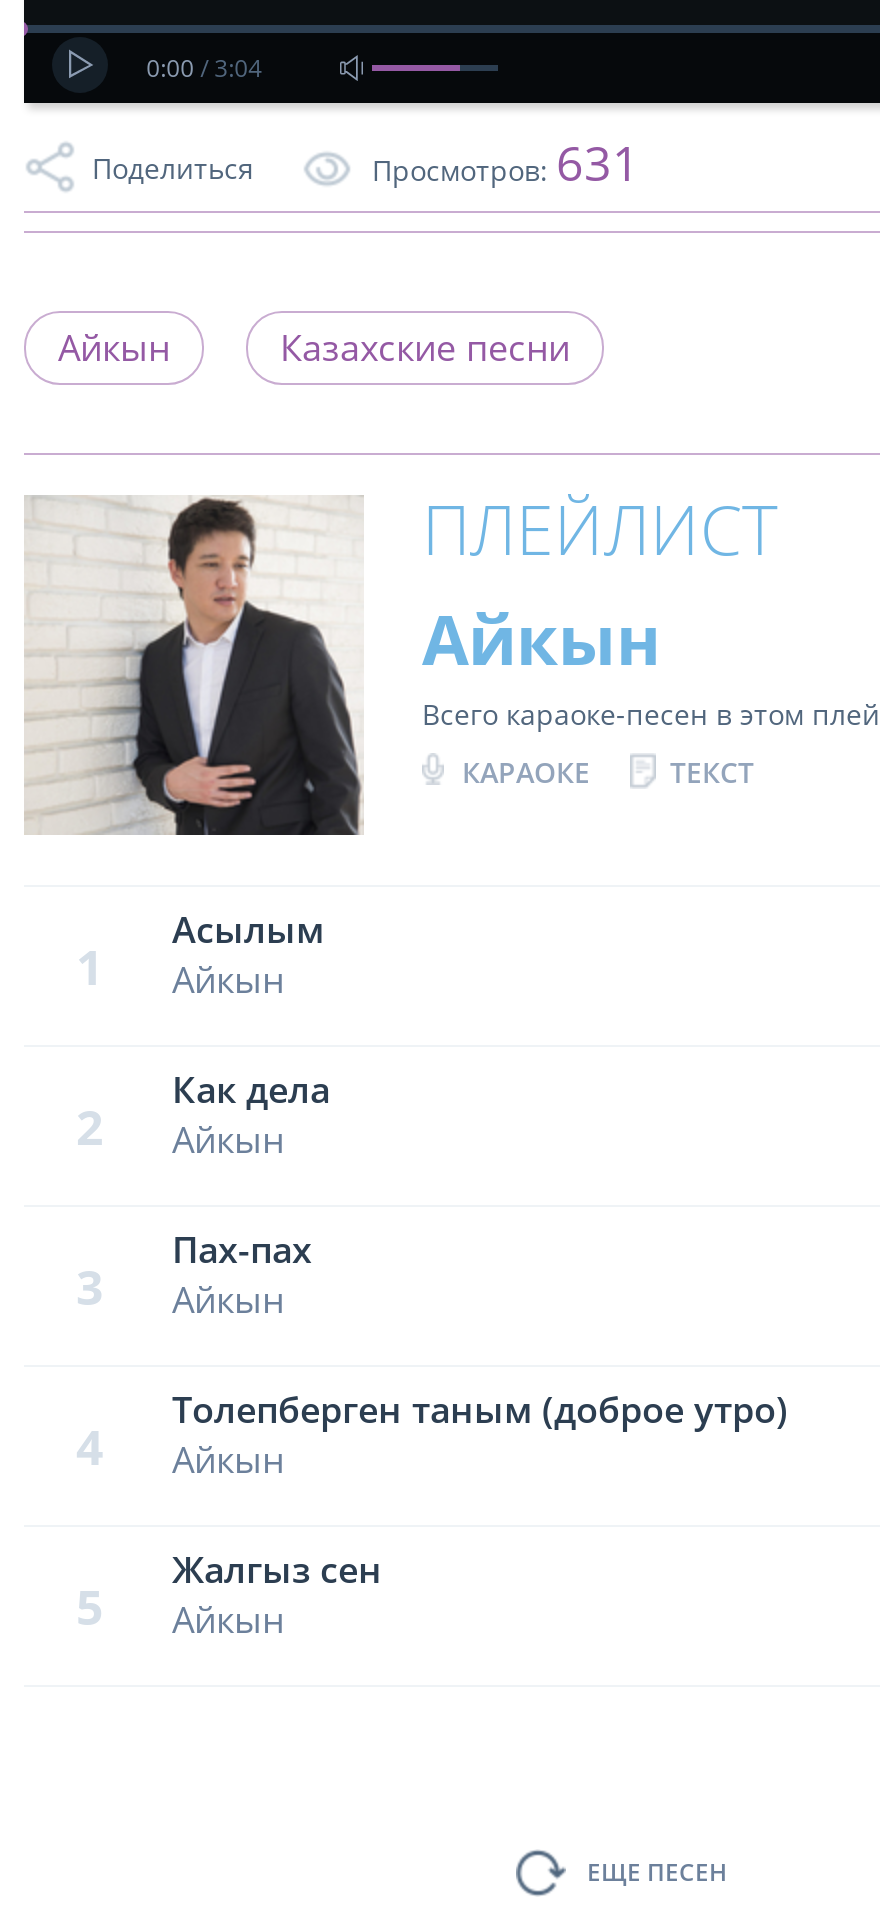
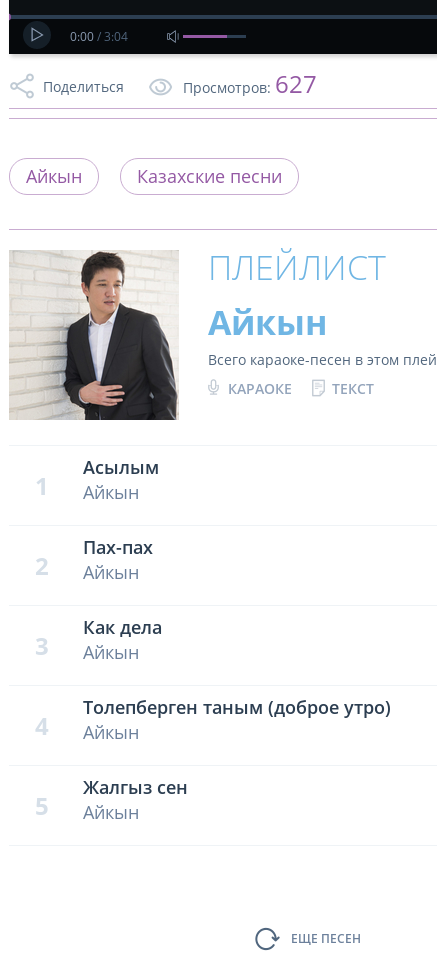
- Просмотров: 631
+ Просмотров: 627

moved down: Как дела

moved up: Пах-пах
